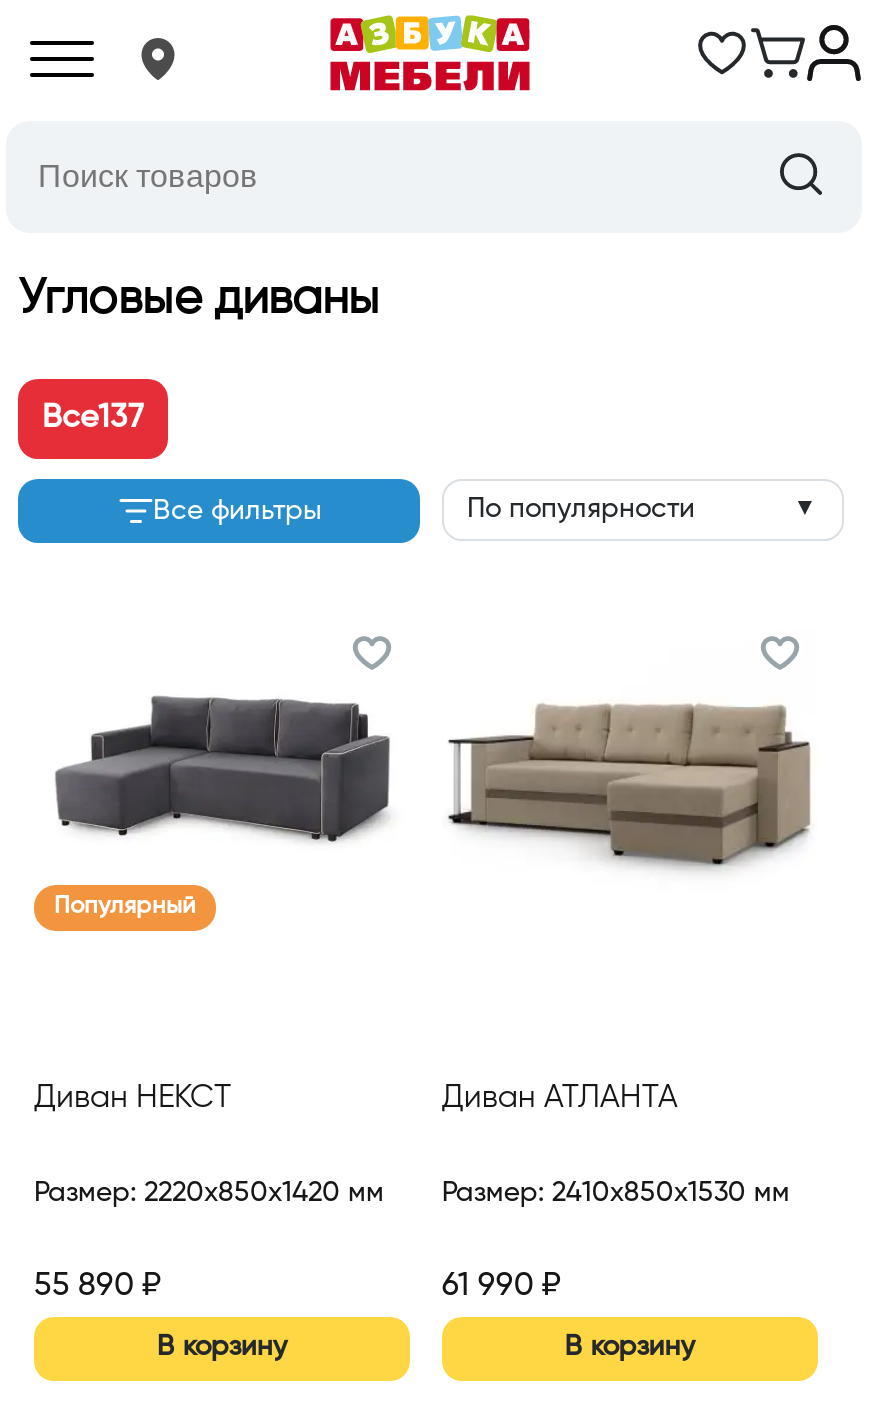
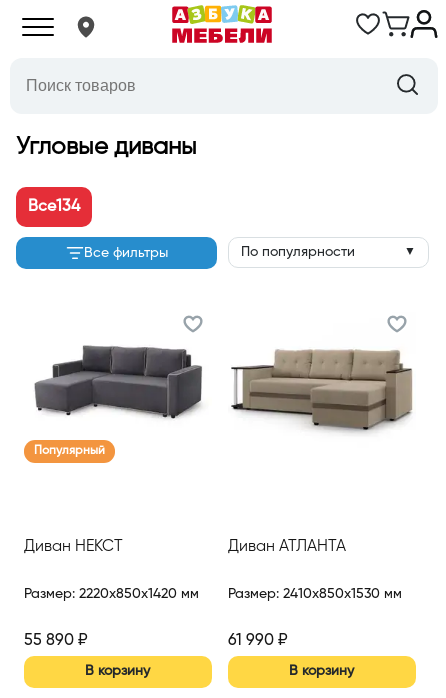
- Все137
+ Все134
